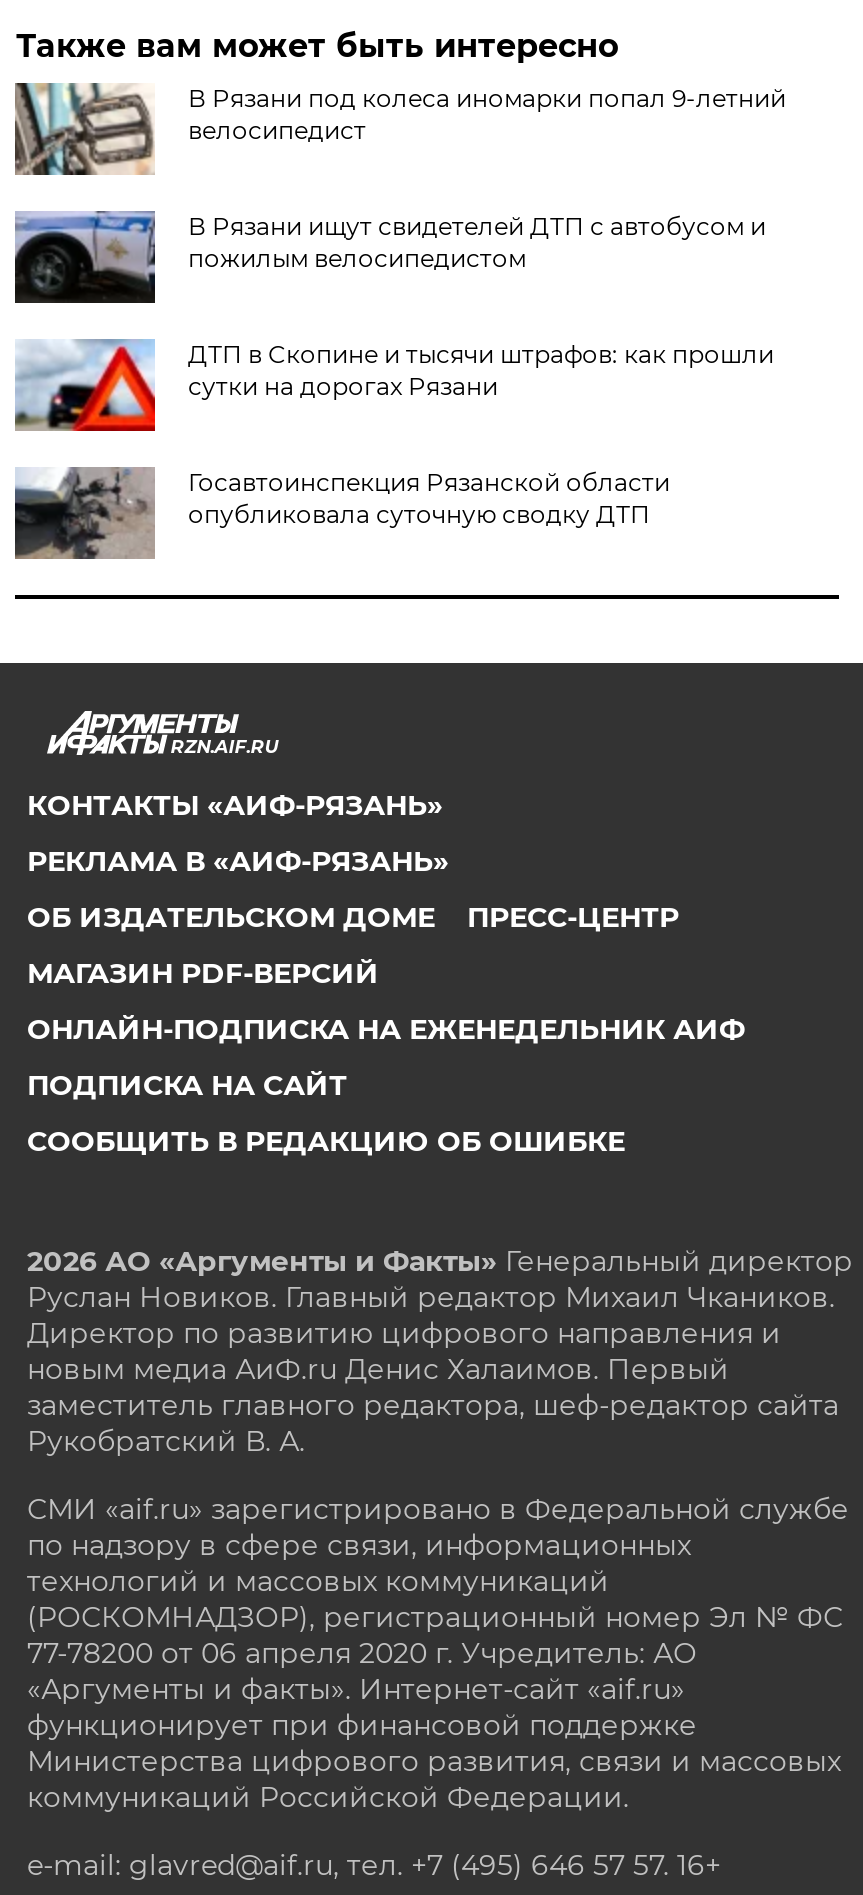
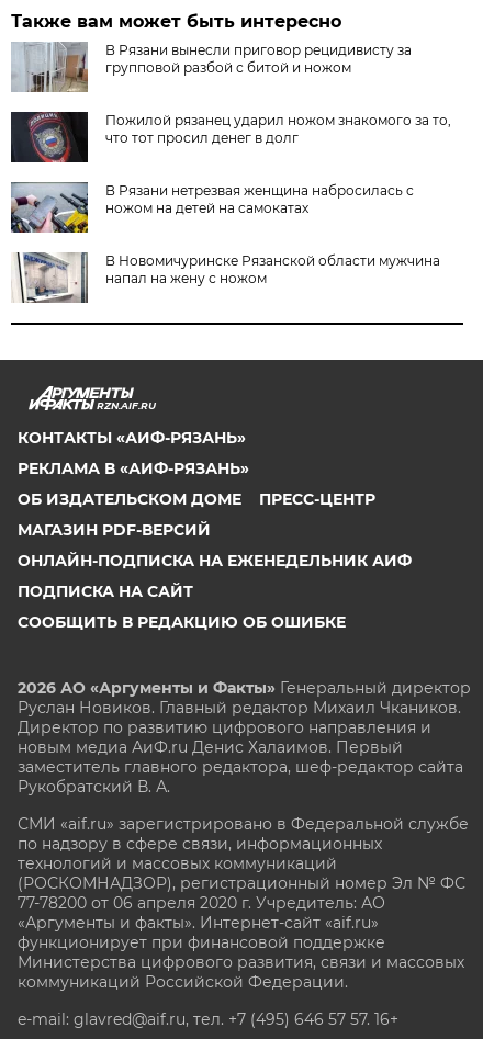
- [image]
- В Рязани под колеса иномарки попал 9-летний
- велосипедист
+ [image]
+ В Рязани вынесли приговор рецидивисту за
+ групповой разбой с битой и ножом

- [image]
- В Рязани ищут свидетелей ДТП с автобусом и
- пожилым велосипедистом
+ [image]
+ Пожилой рязанец ударил ножом знакомого за то,
+ что тот просил денег в долг

- [image]
- ДТП в Скопине и тысячи штрафов: как прошли
- сутки на дорогах Рязани
+ [image]
+ В Рязани нетрезвая женщина набросилась с
+ ножом на детей на самокатах

- [image]
- Госавтоинспекция Рязанской области
- опубликовала суточную сводку ДТП
+ [image]
+ В Новомичуринске Рязанской области мужчина
+ напал на жену с ножом
